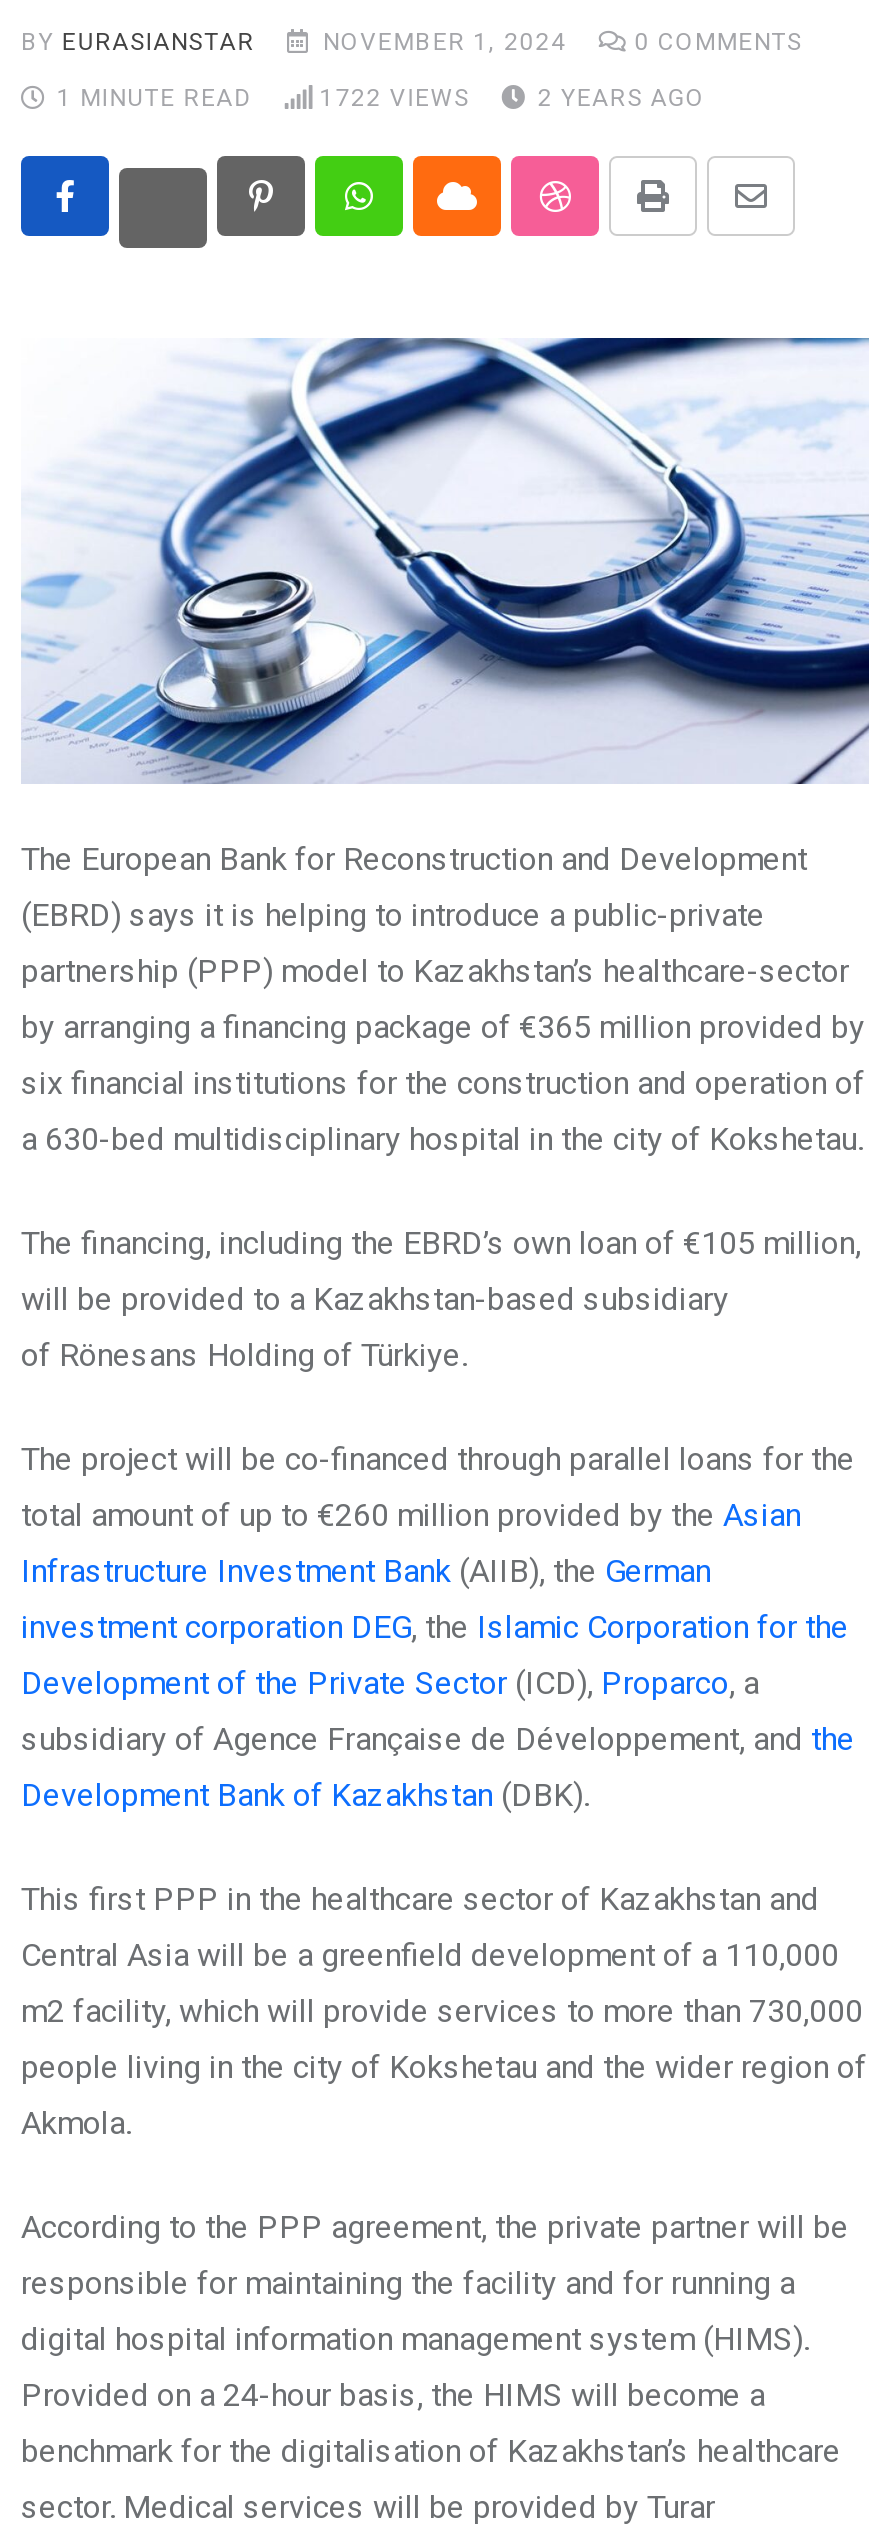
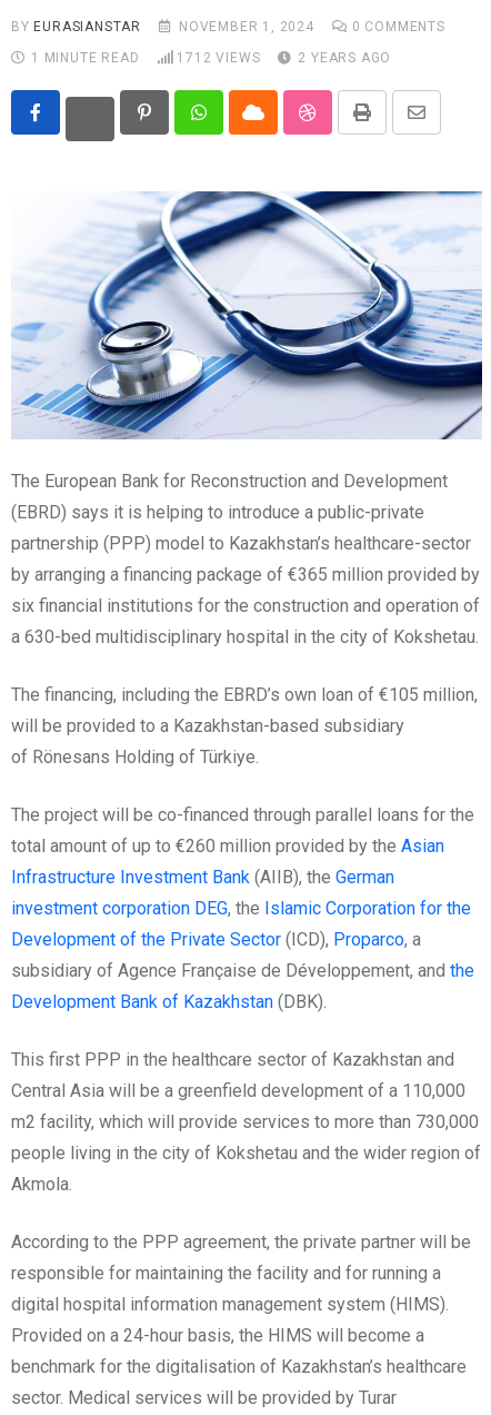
- 1722 VIEWS
+ 1712 VIEWS
